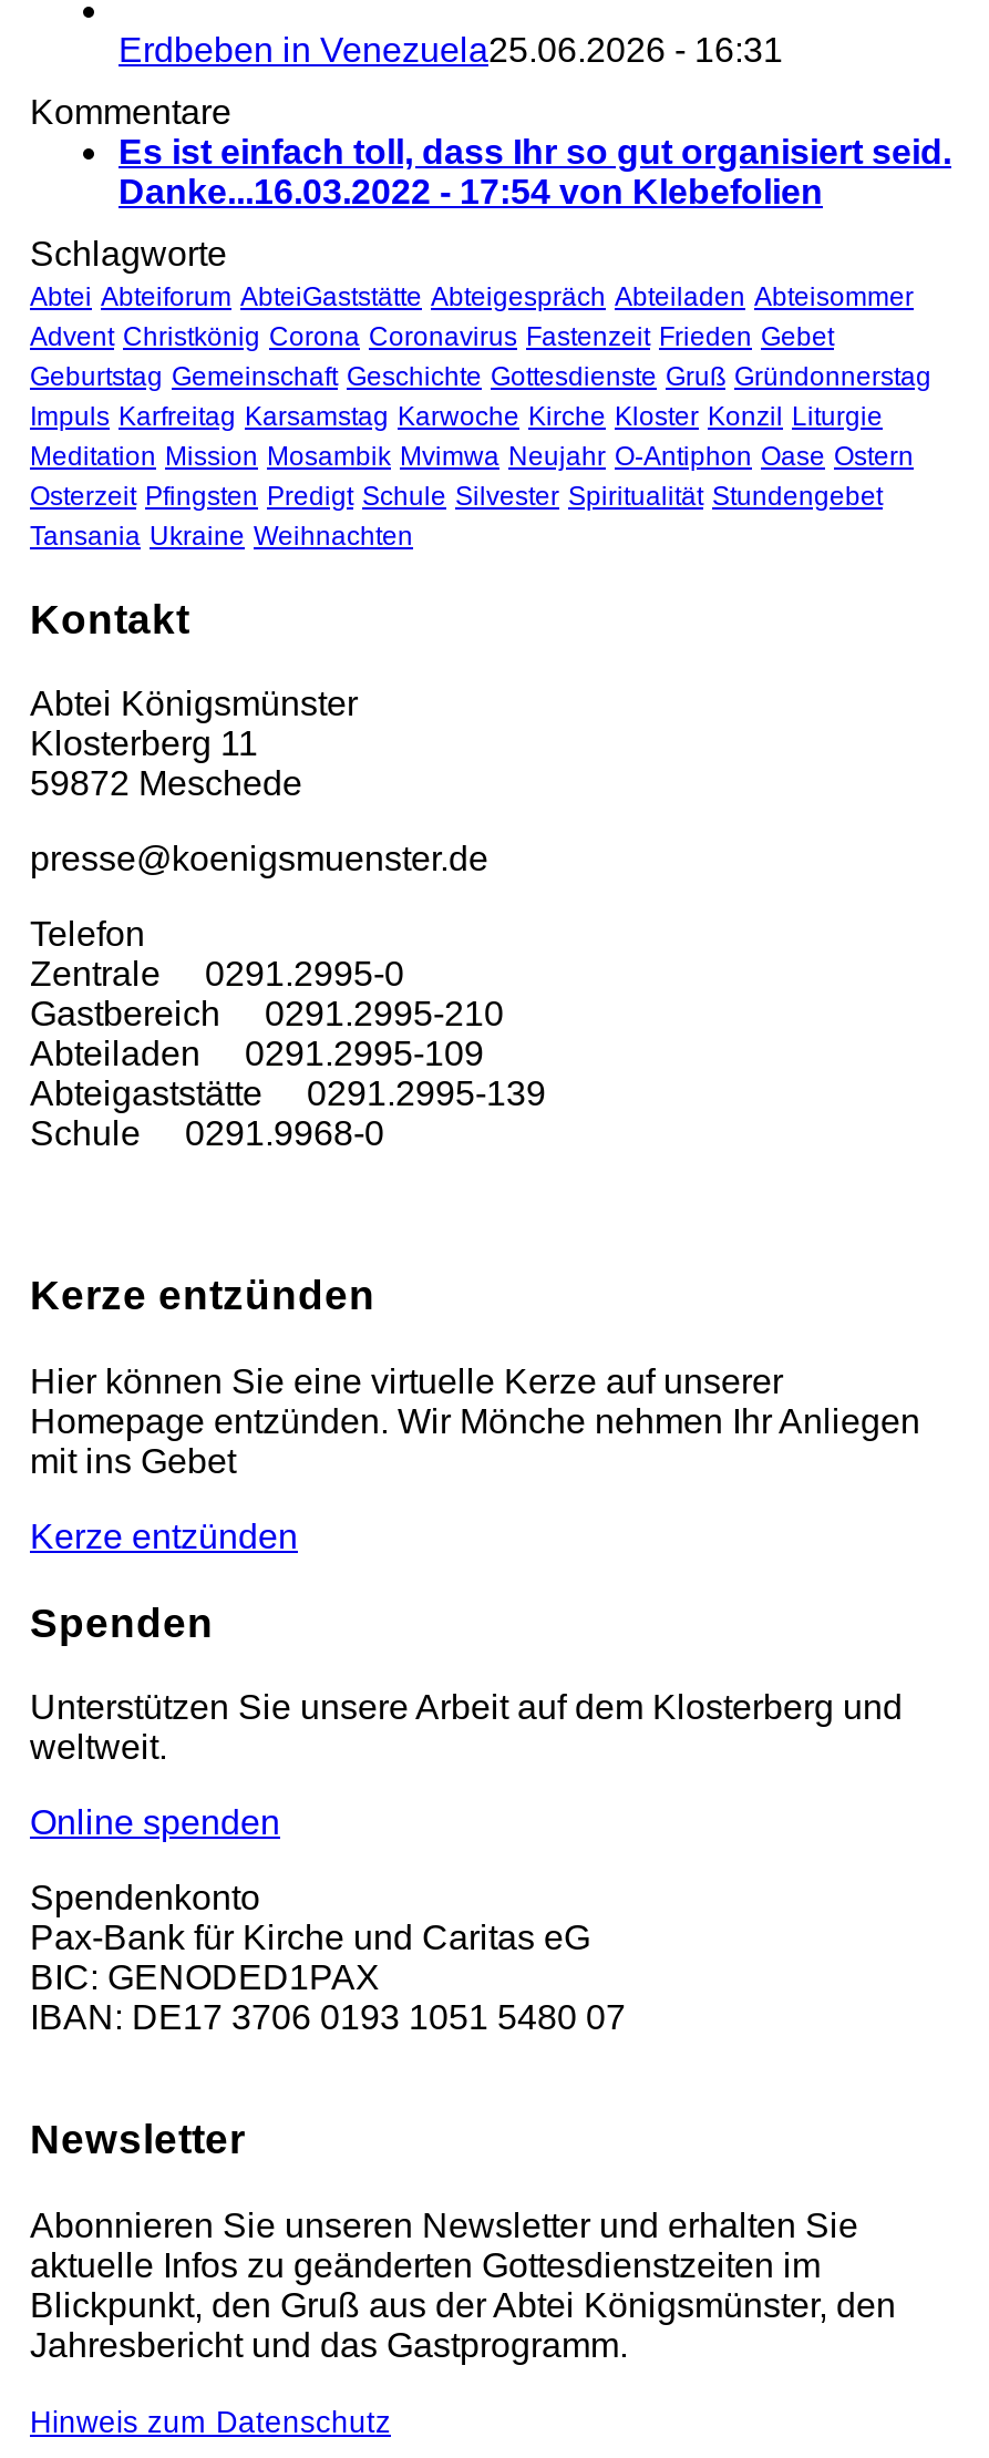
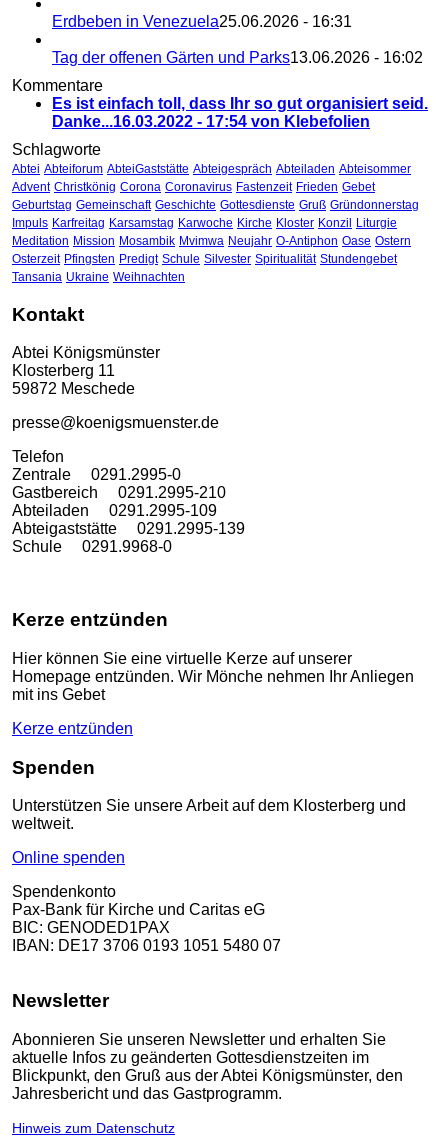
+ Tag der offenen Gärten und Parks13.06.2026 - 16:02
